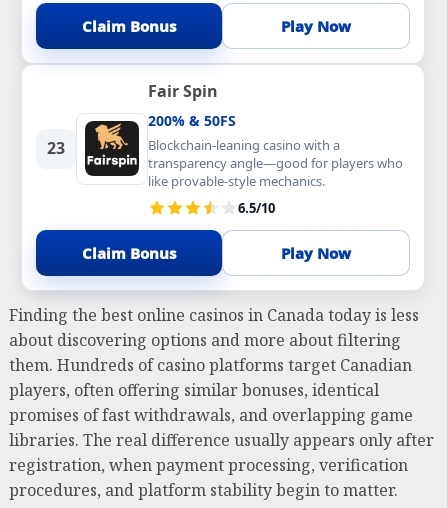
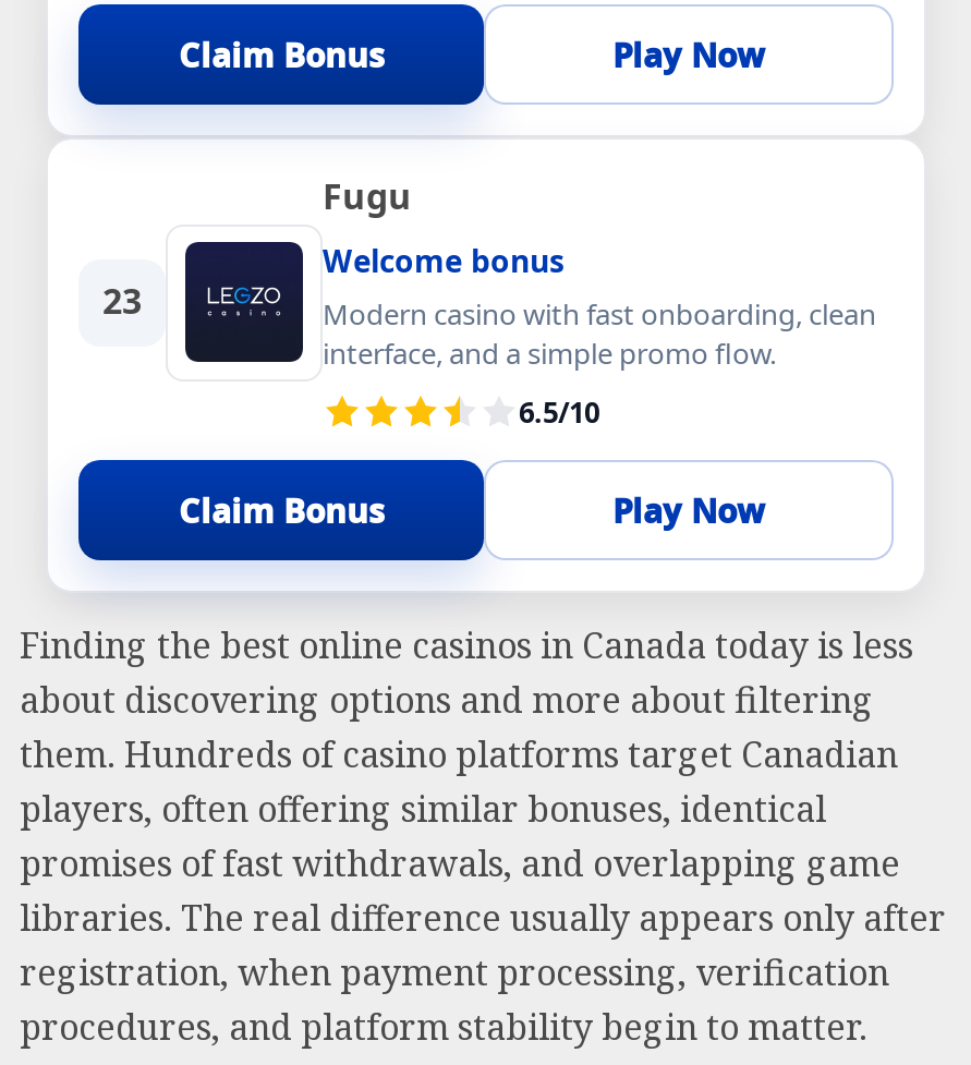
- [image]
- Fair Spin
- 200% & 50FS
- Blockchain-leaning casino with a
- transparency angle—good for players who
- like provable-style mechanics.
+ [image]
+ Fugu
+ Welcome bonus
+ Modern casino with fast onboarding, clean
+ interface, and a simple promo flow.
